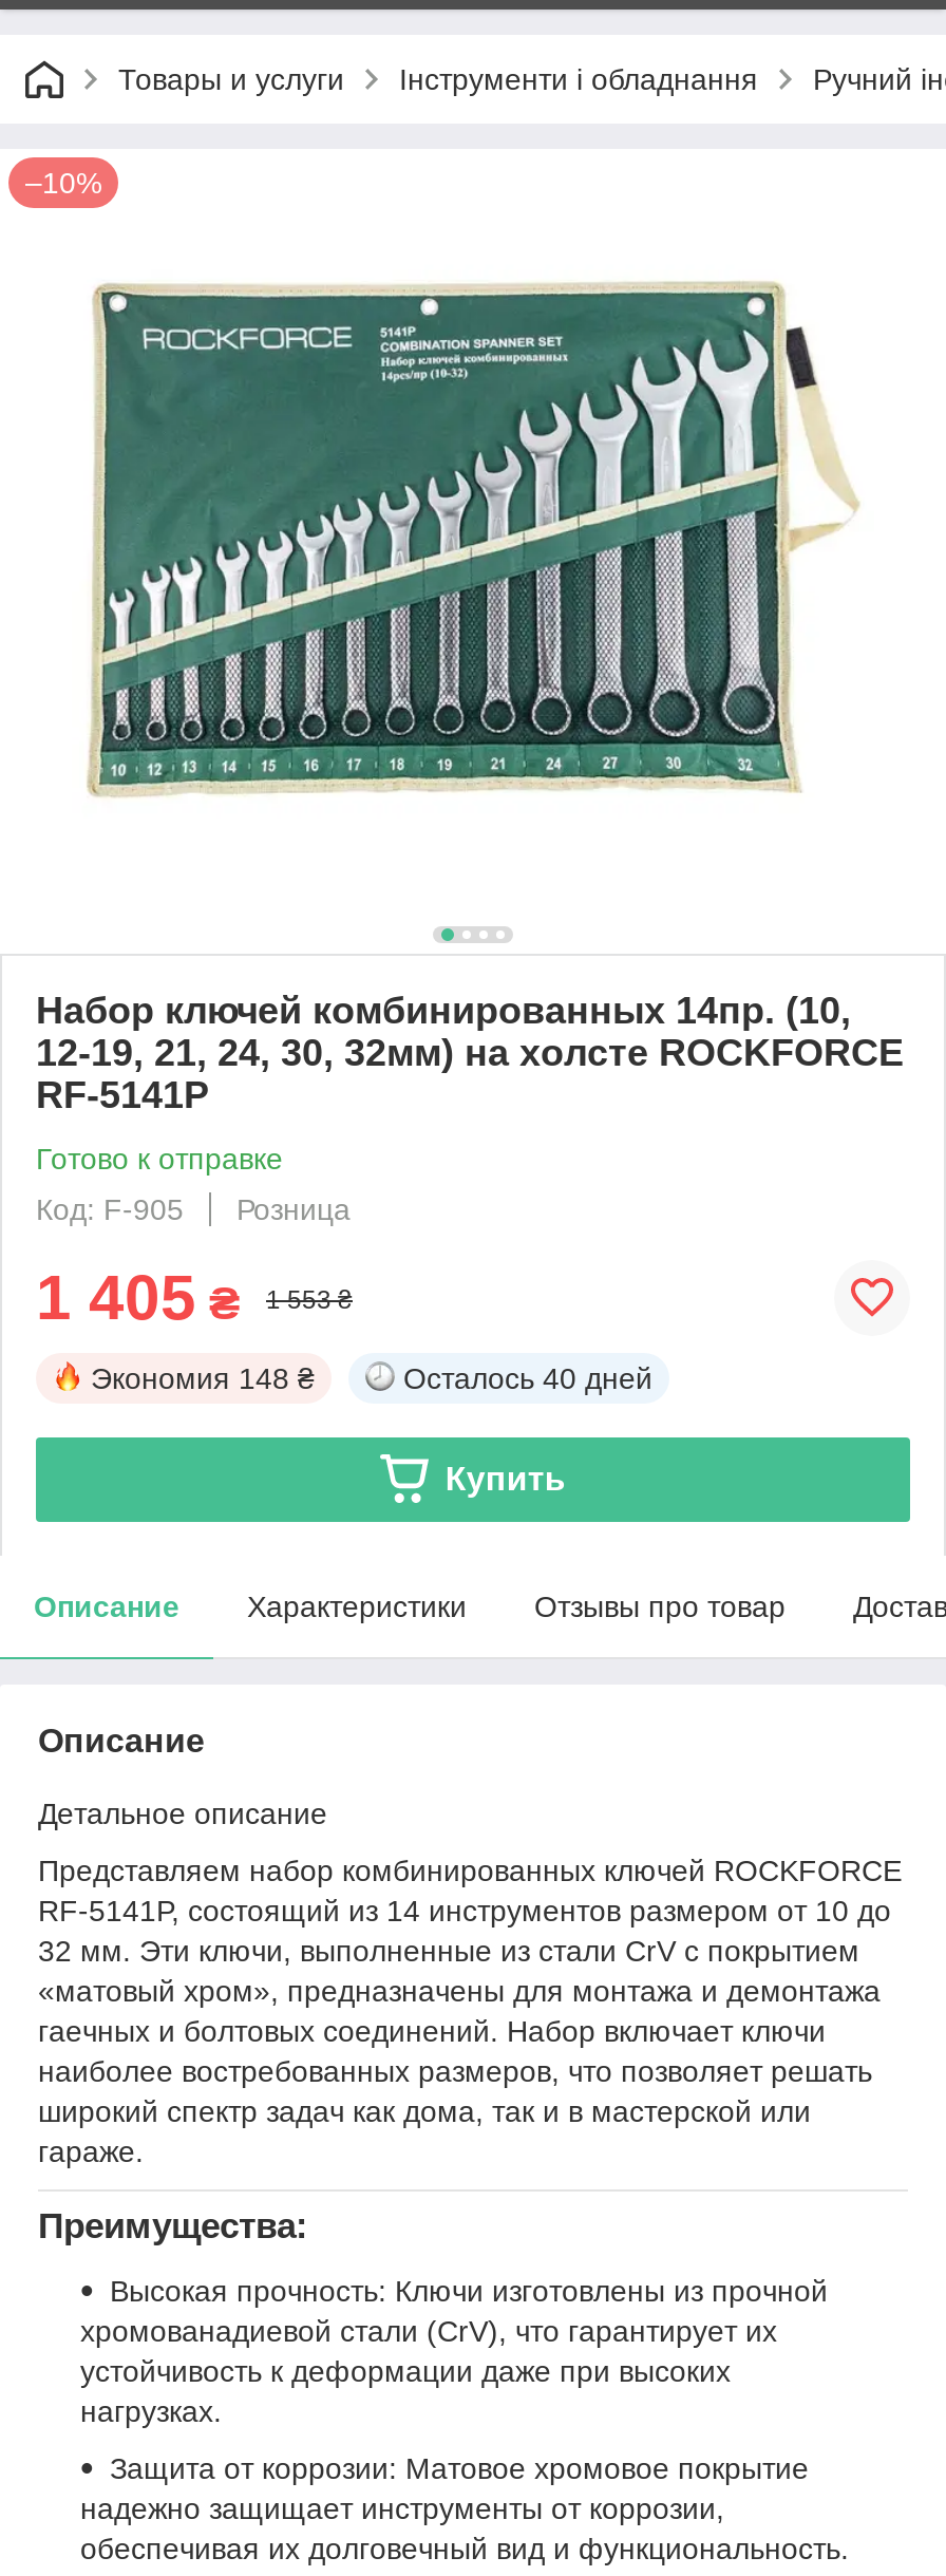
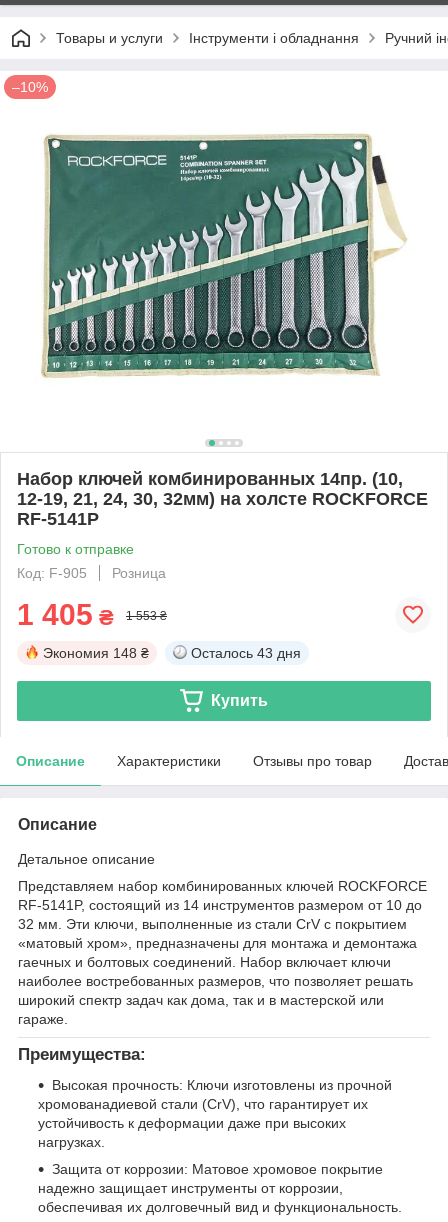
- Осталось 40 дней
+ Осталось 43 дня
